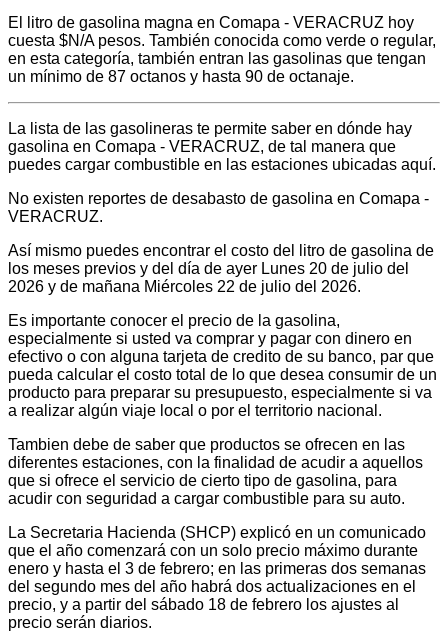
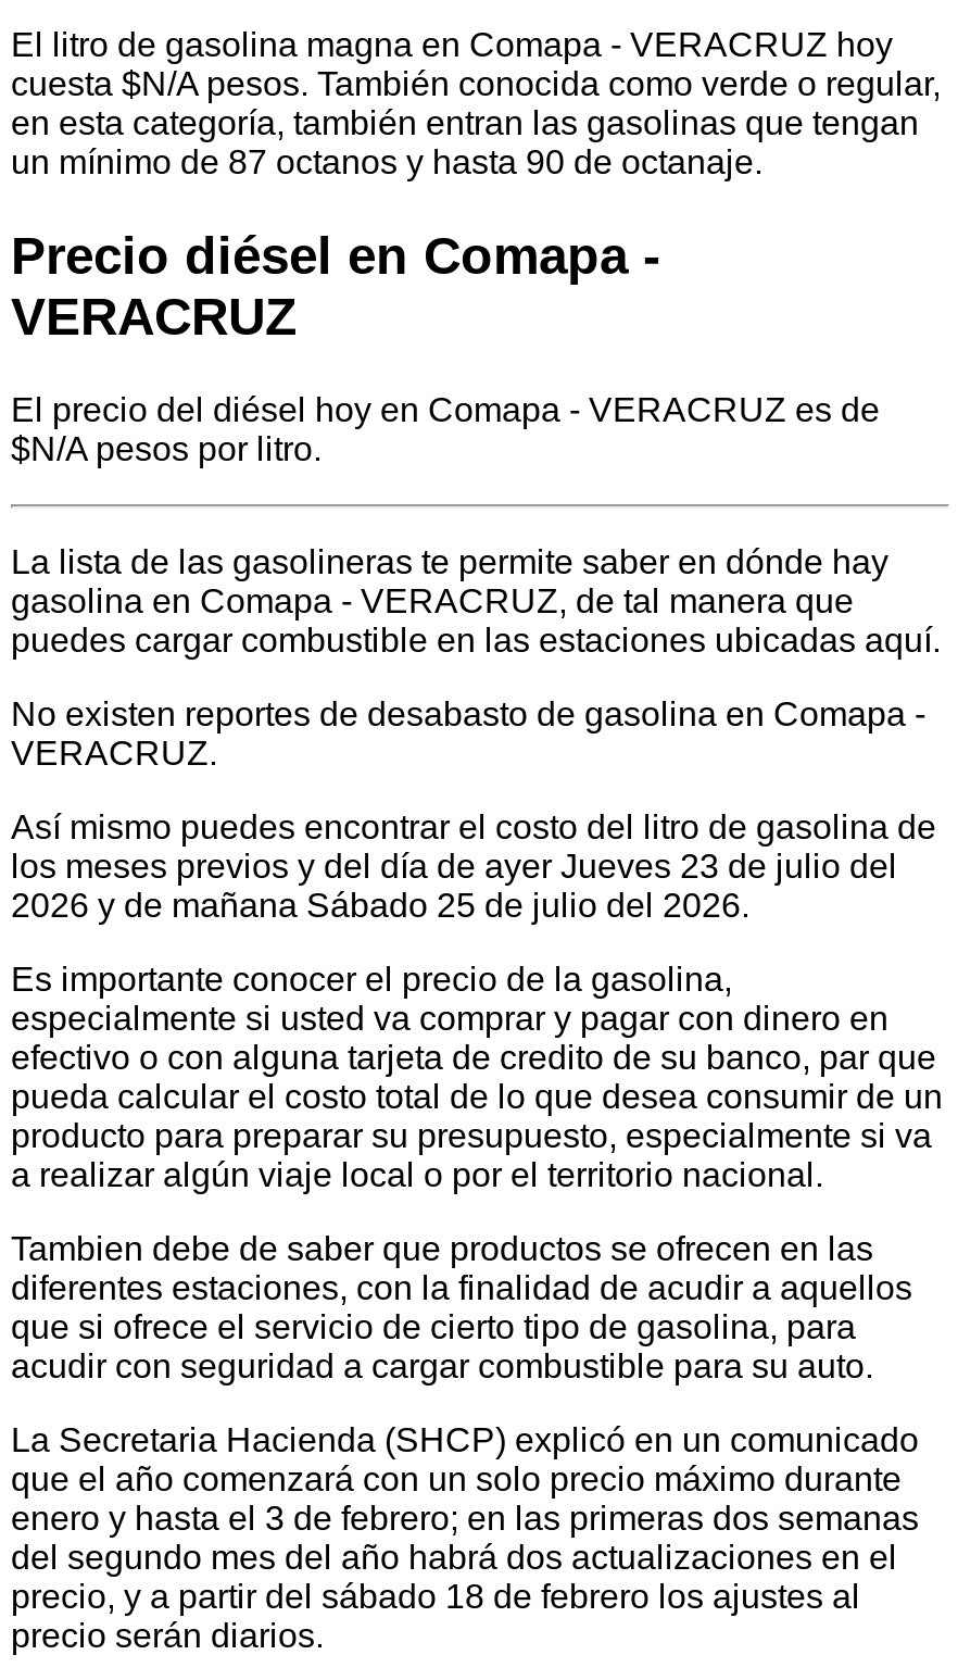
+ Precio diésel en Comapa -
+ VERACRUZ
+ El precio del diésel hoy en Comapa - VERACRUZ es de
+ $N/A pesos por litro.

- los meses previos y del día de ayer Lunes 20 de julio del
+ los meses previos y del día de ayer Jueves 23 de julio del

- 2026 y de mañana Miércoles 22 de julio del 2026.
+ 2026 y de mañana Sábado 25 de julio del 2026.
